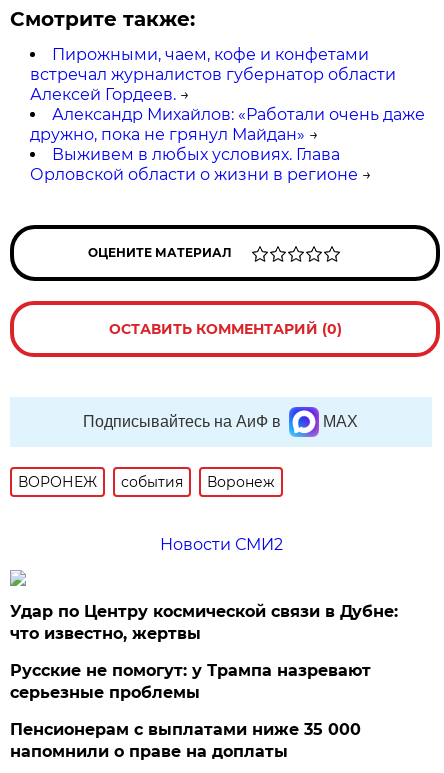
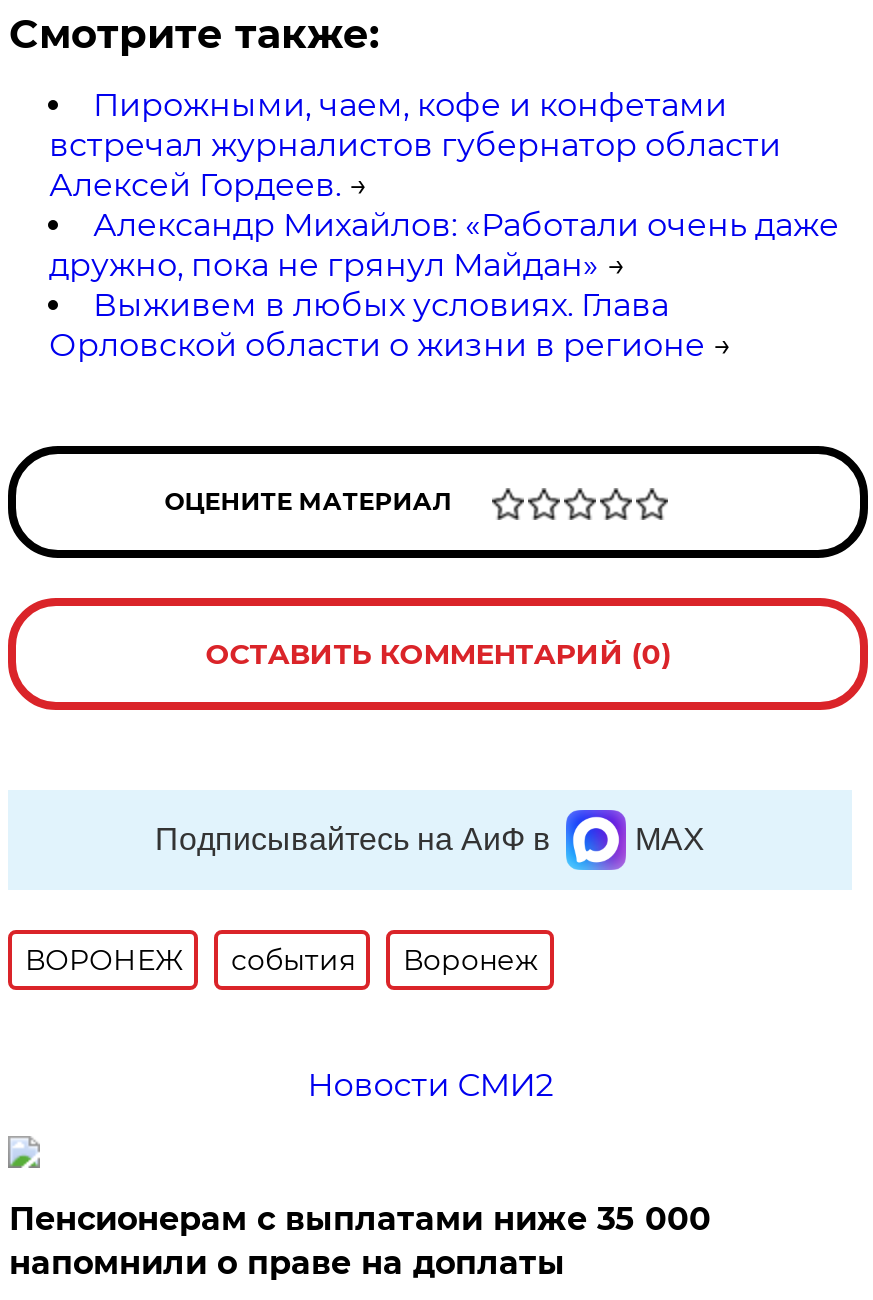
- Удар по Центру космической связи в Дубне:
- что известно, жертвы
- Русские не помогут: у Трампа назревают
- серьезные проблемы
